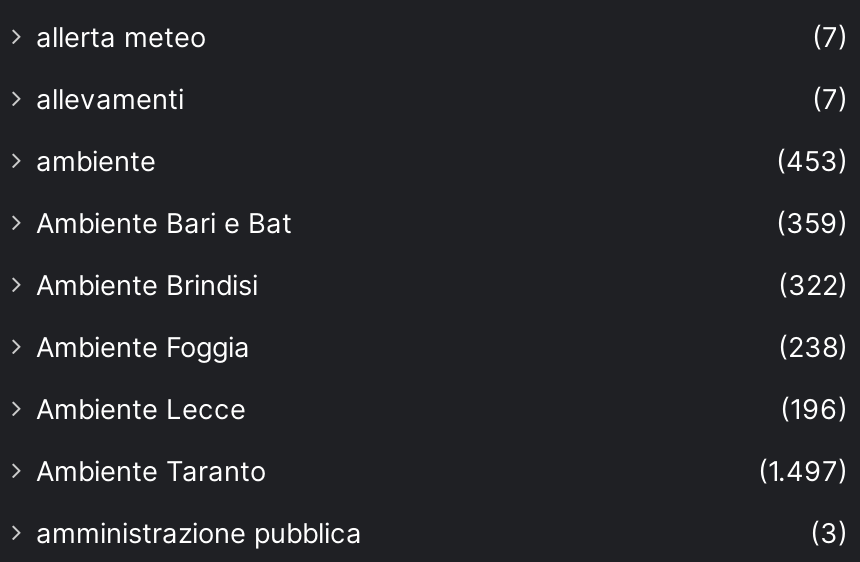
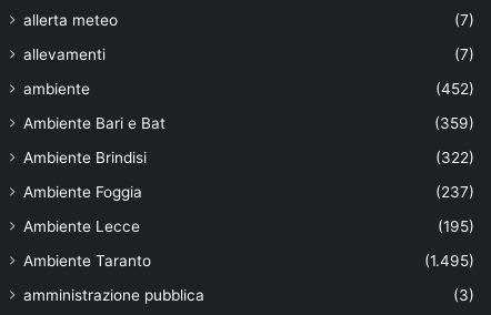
- (453)
+ (452)

- (238)
+ (237)

- (196)
+ (195)

- (1.497)
+ (1.495)
